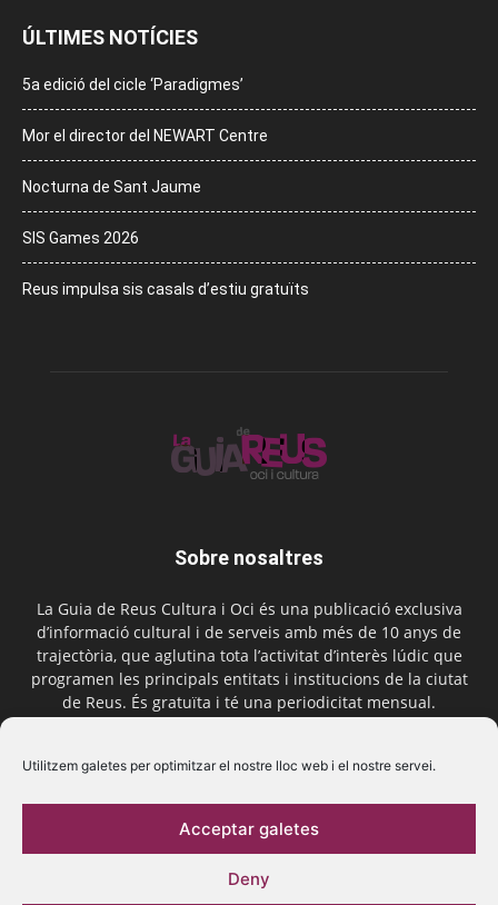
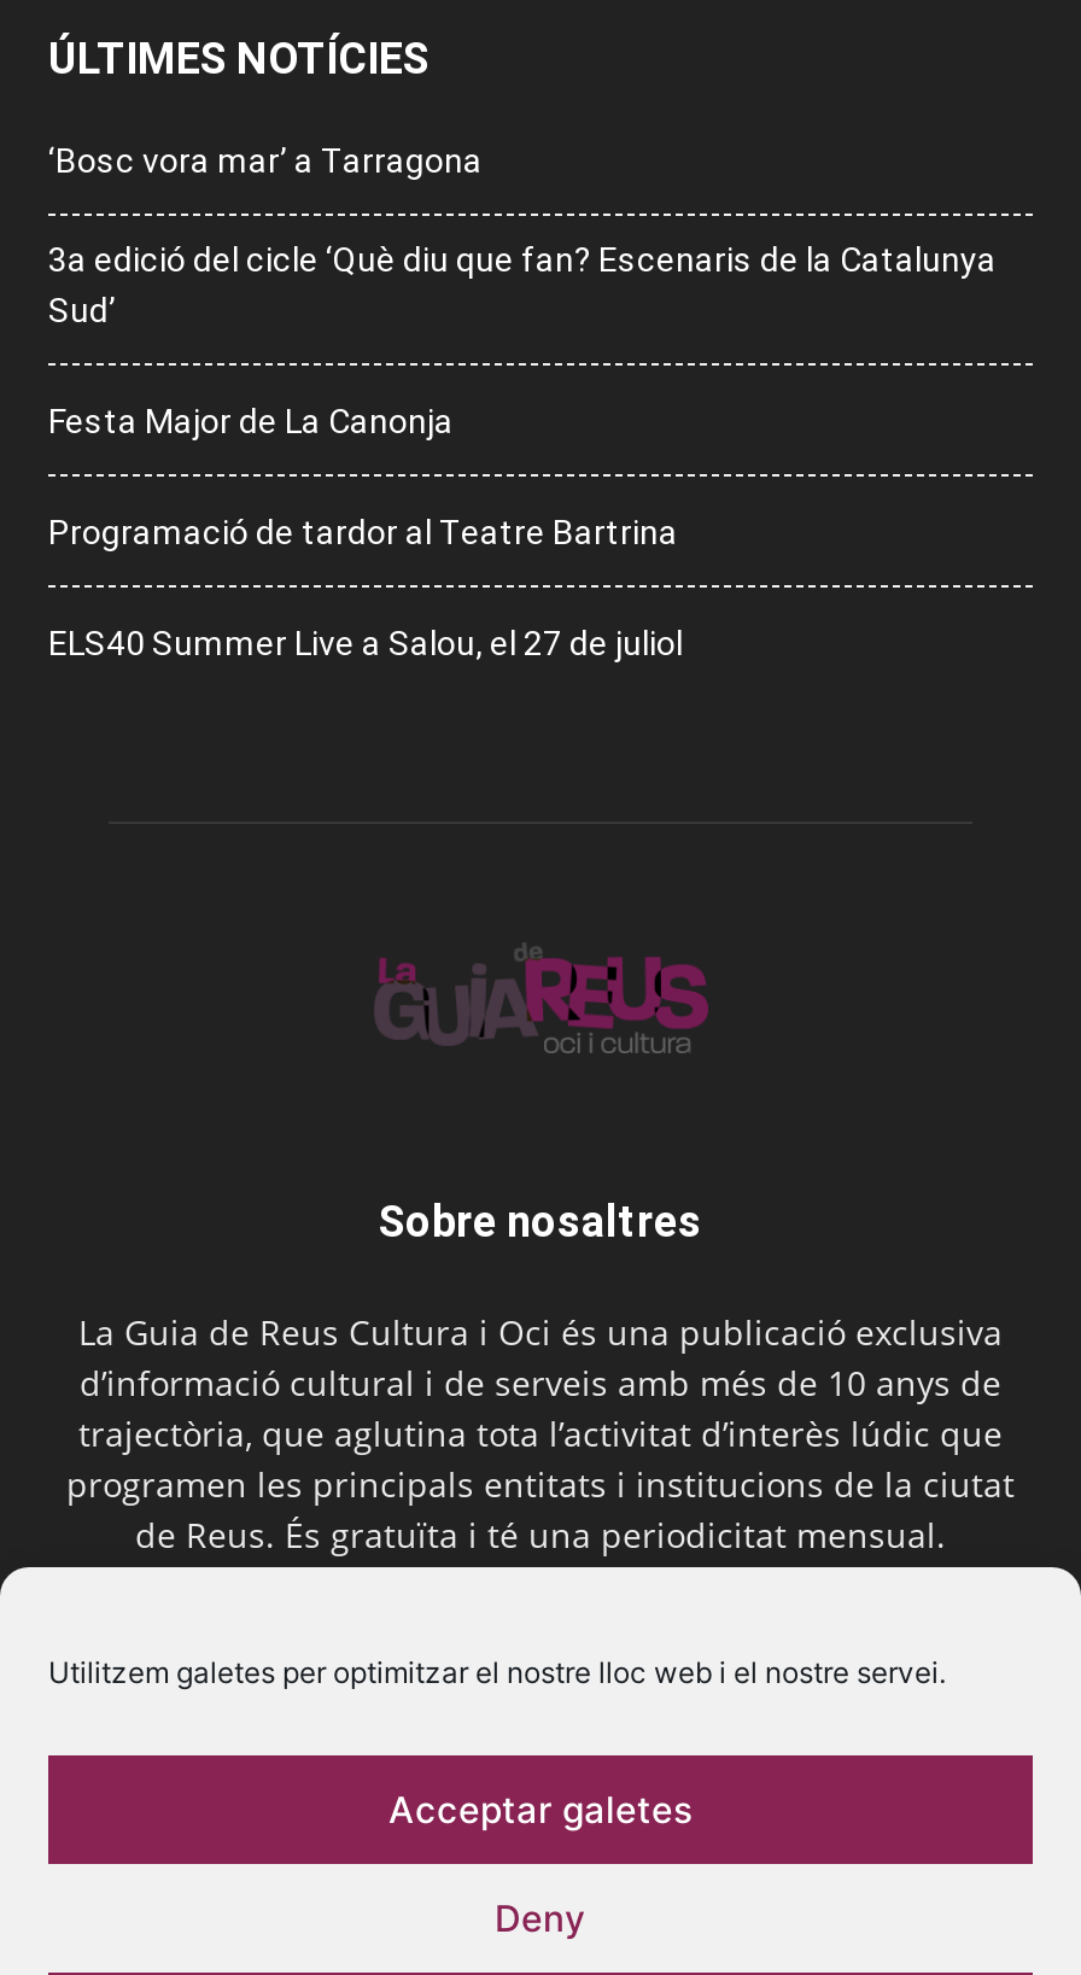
- 5a edició del cicle ‘Paradigmes’
+ ‘Bosc vora mar’ a Tarragona

- Mor el director del NEWART Centre
+ 3a edició del cicle ‘Què diu que fan? Escenaris de la Catalunya
+ Sud’

- Nocturna de Sant Jaume
+ Festa Major de La Canonja

- SIS Games 2026
+ Programació de tardor al Teatre Bartrina

- Reus impulsa sis casals d’estiu gratuïts
+ ELS40 Summer Live a Salou, el 27 de juliol
